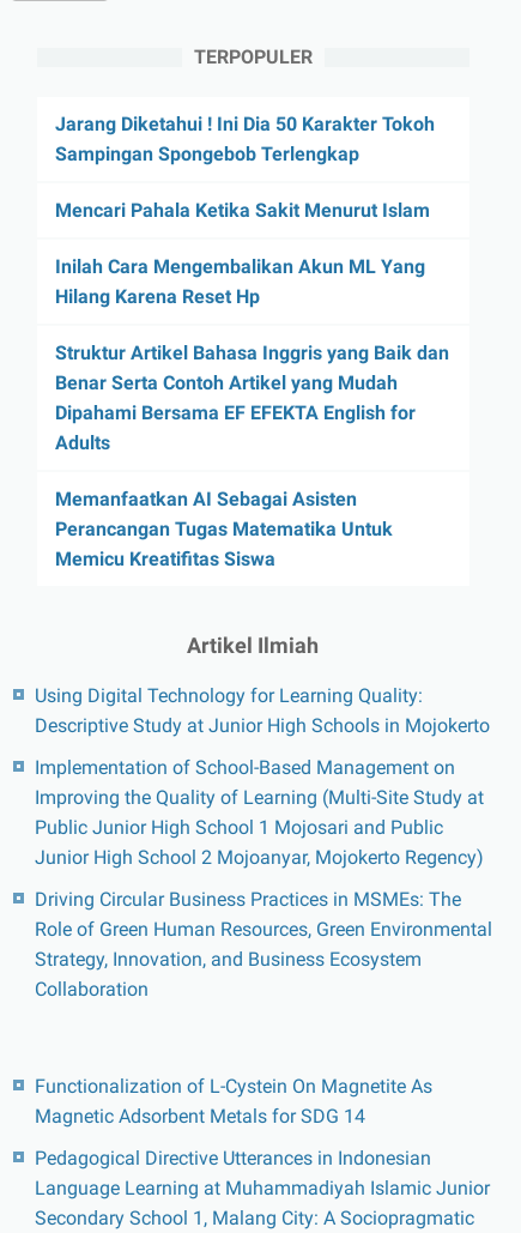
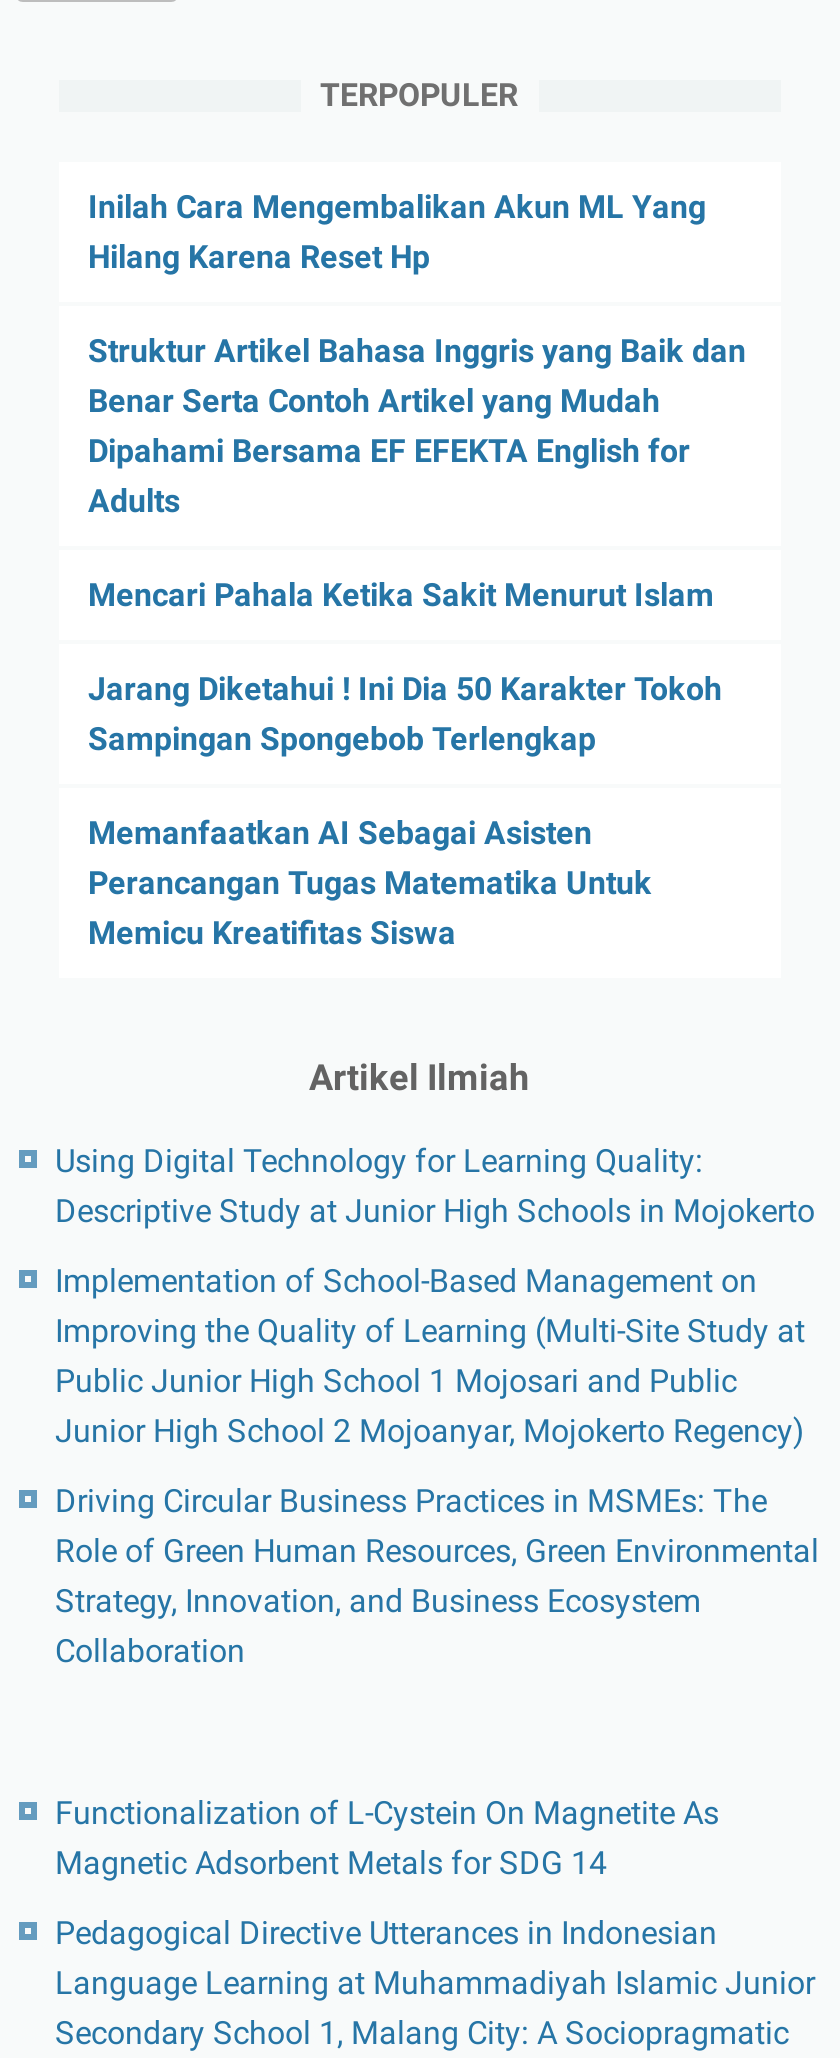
moved down: Jarang Diketahui ! Ini Dia 50 Karakter Tokoh | Sampingan Spongebob Terlengkap | Mencari Pahala Ketika Sakit Menurut Islam

moved up: Inilah Cara Mengembalikan Akun ML Yang | Hilang Karena Reset Hp | Struktur Artikel Bahasa Inggris yang Baik dan | Benar Serta Contoh Artikel yang Mudah | Dipahami Bersama EF EFEKTA English for | Adults
